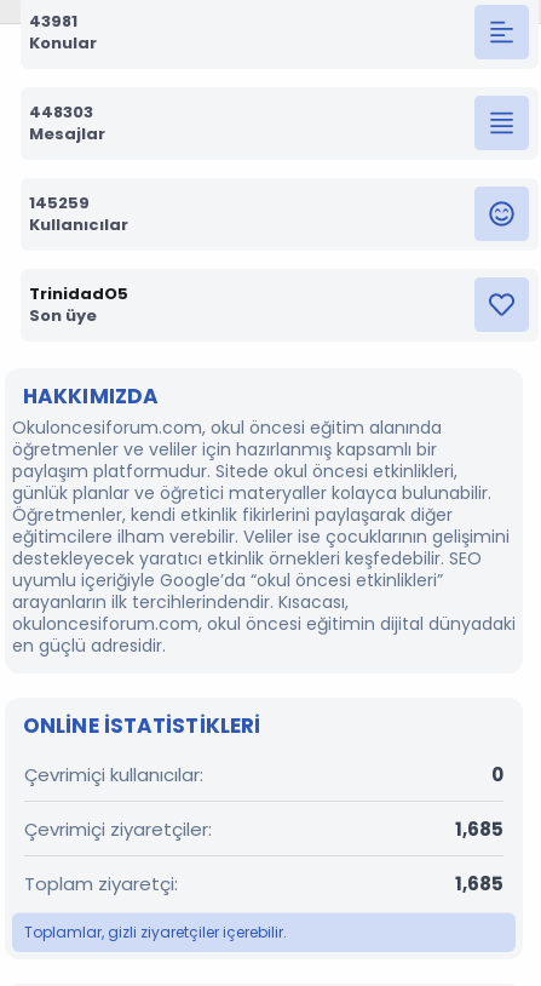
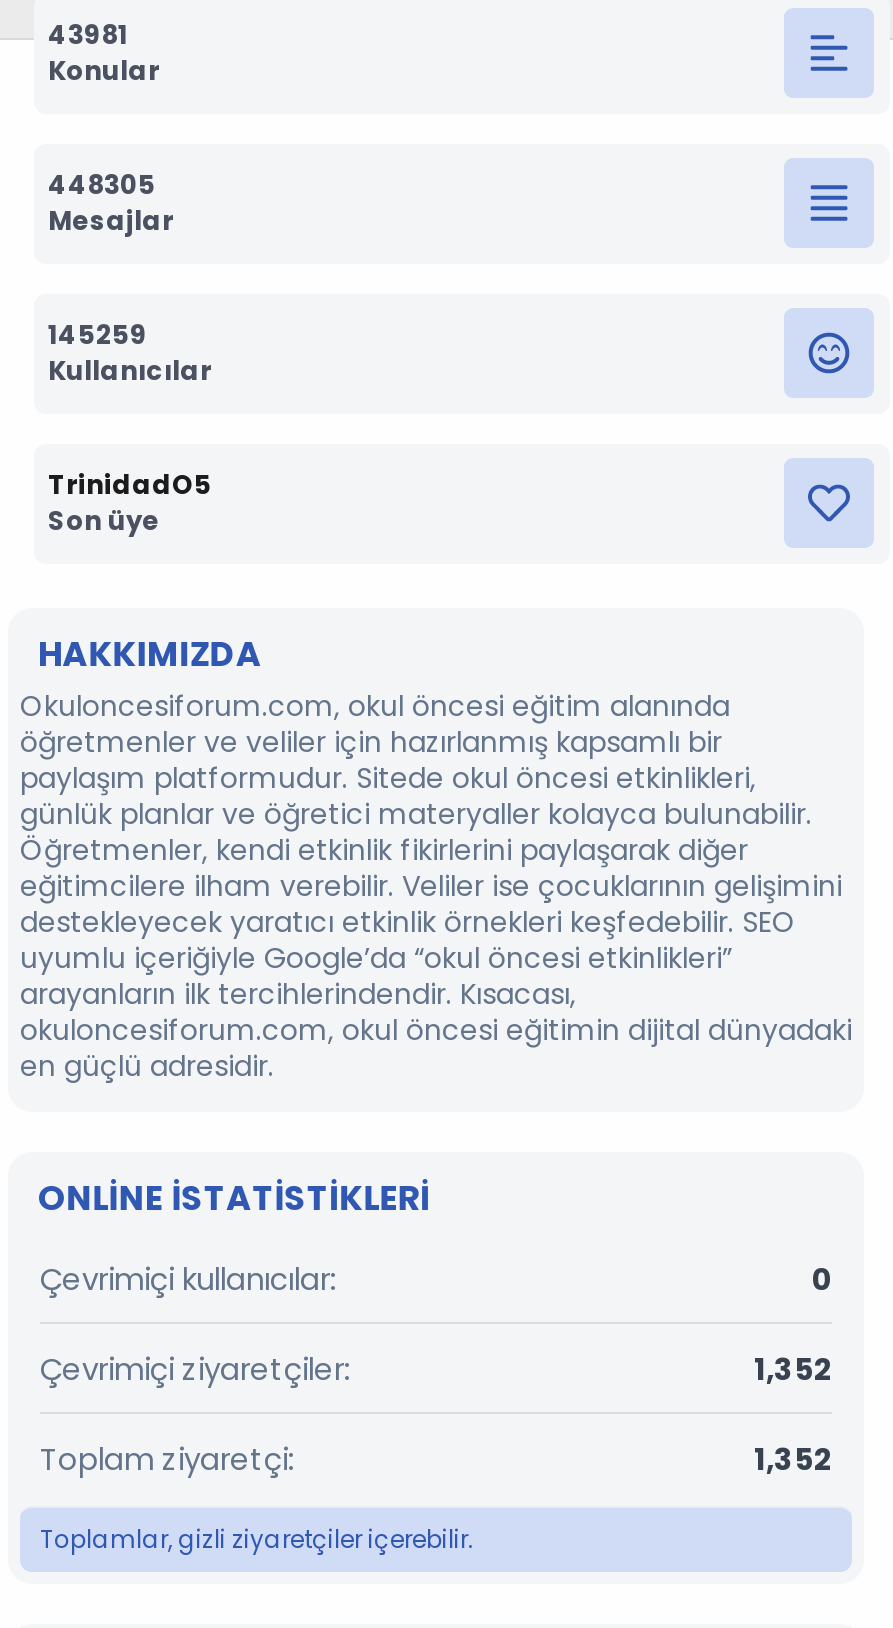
- 448303
+ 448305

- 1,685
+ 1,352

- 1,685
+ 1,352
